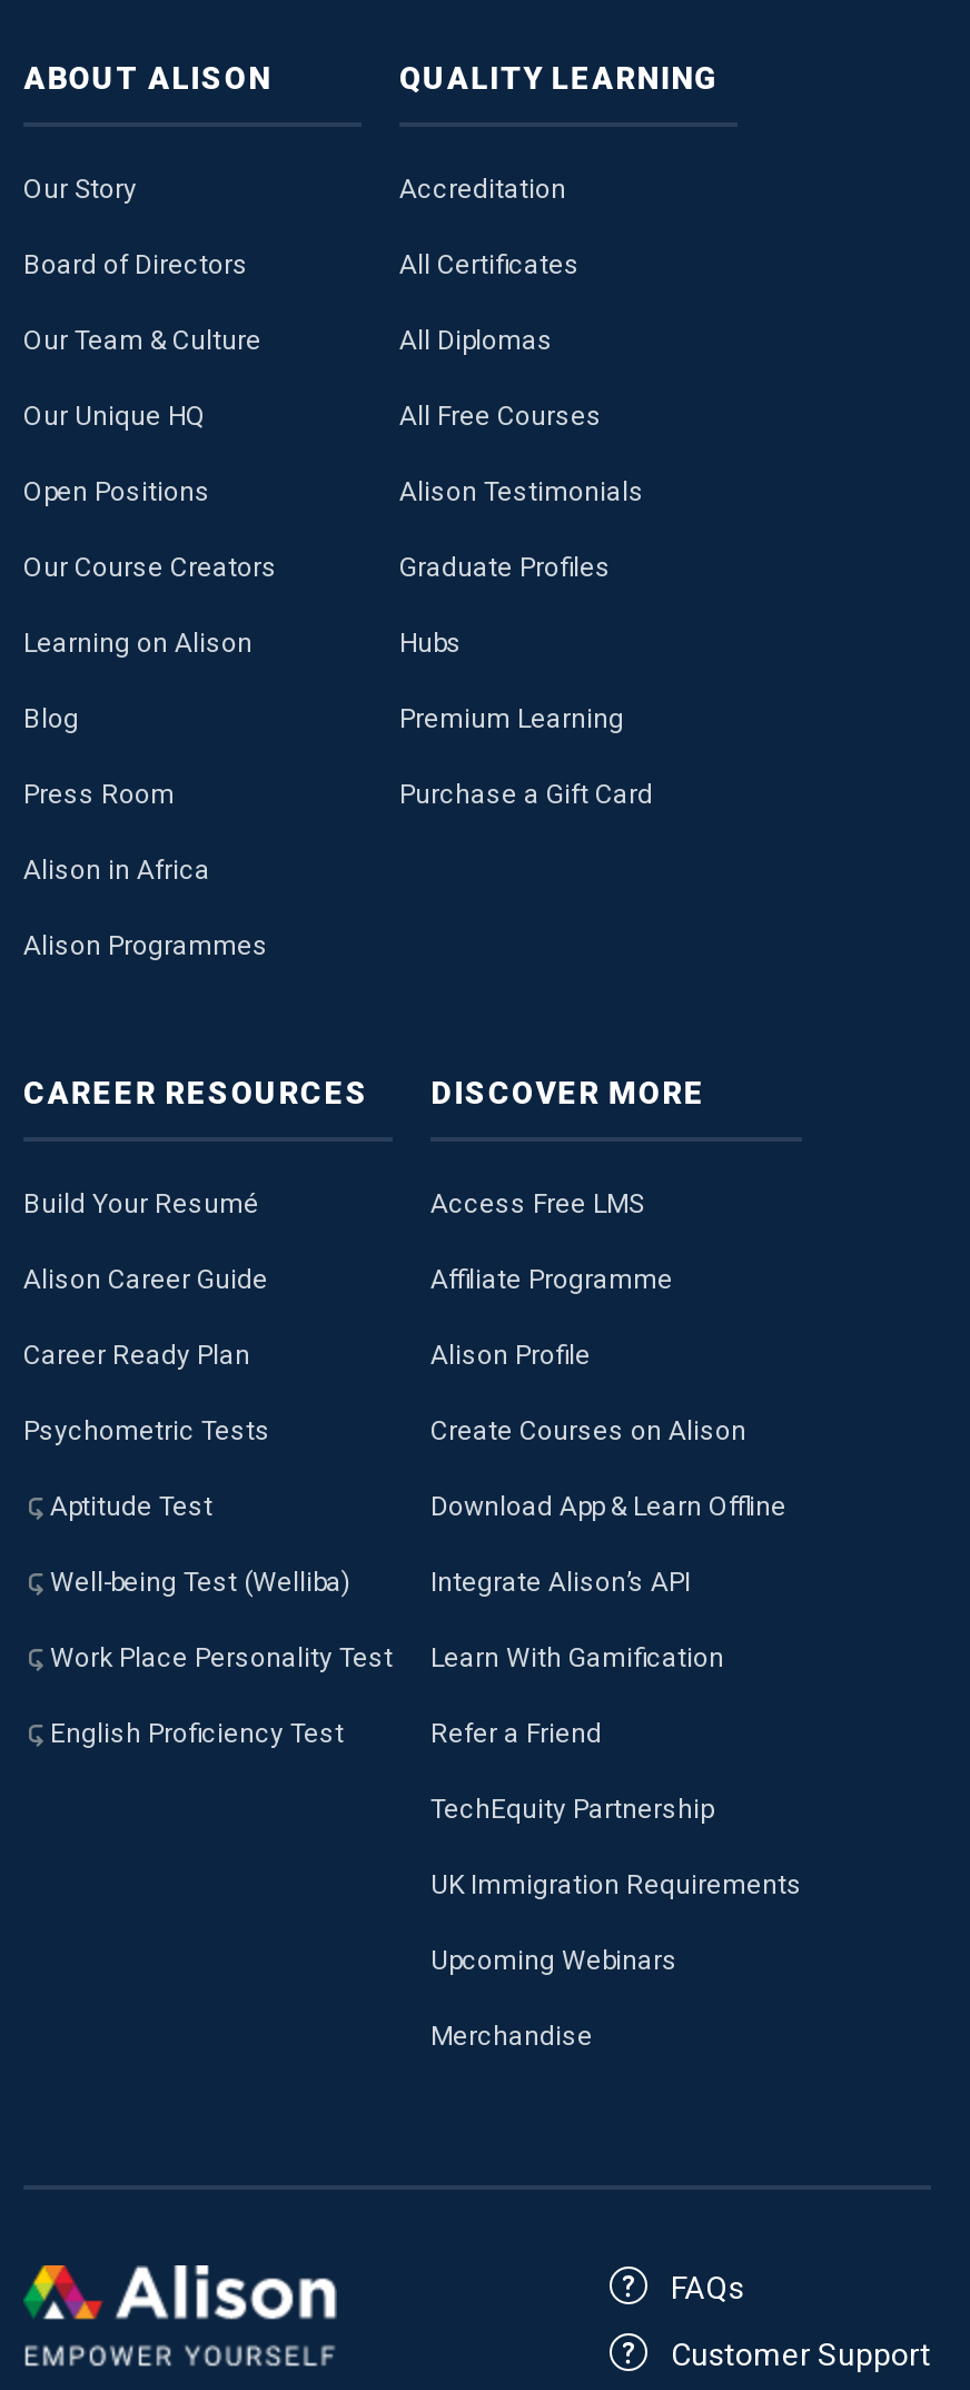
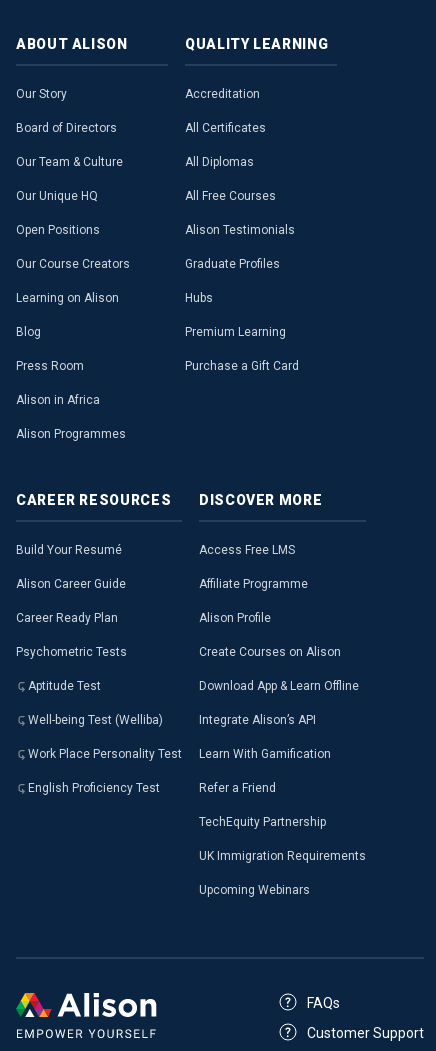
- Merchandise
